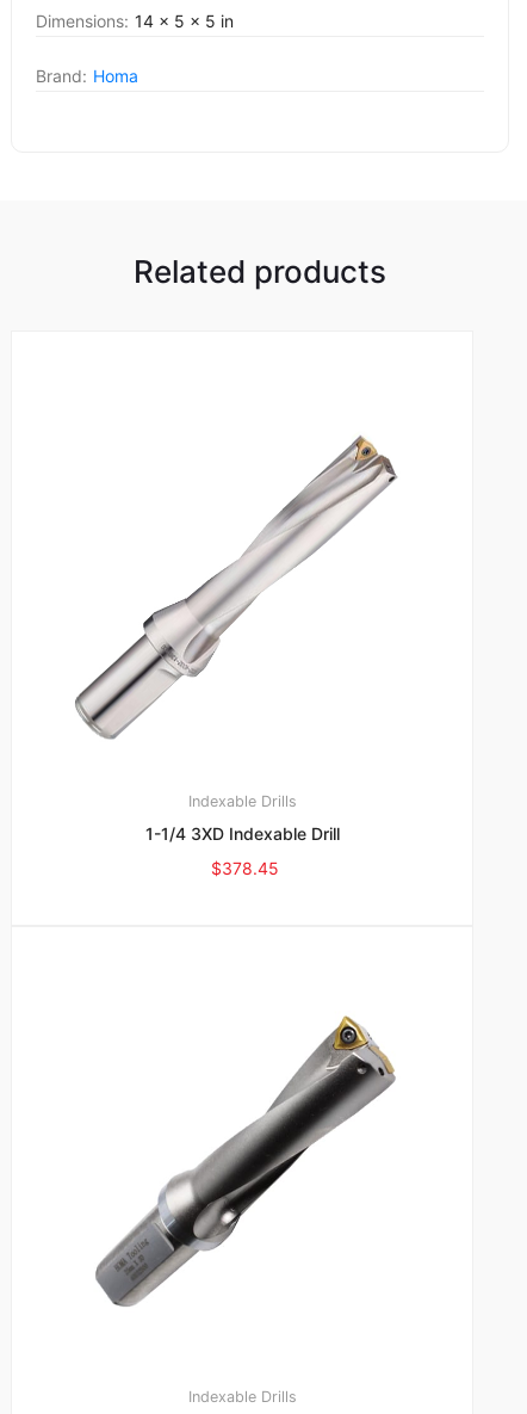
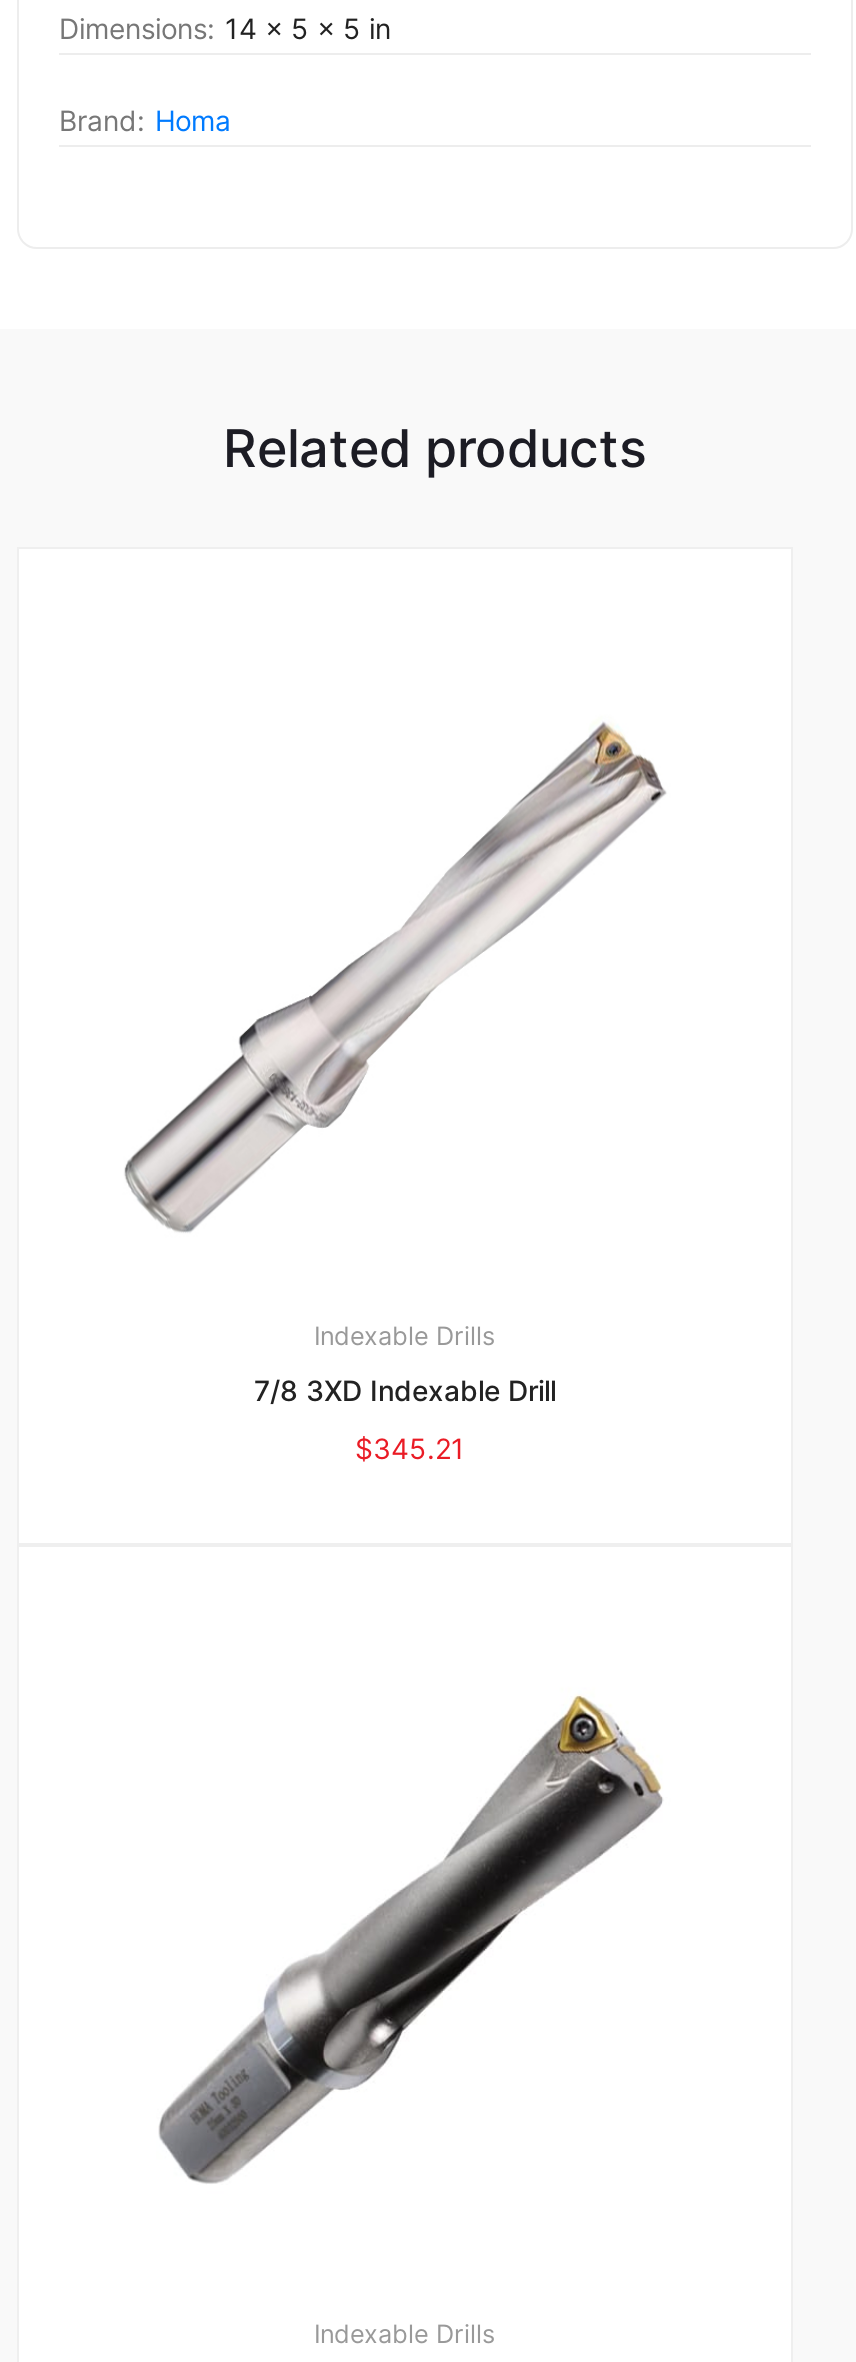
- 1-1/4 3XD Indexable Drill
+ 7/8 3XD Indexable Drill

- $378.45
+ $345.21
